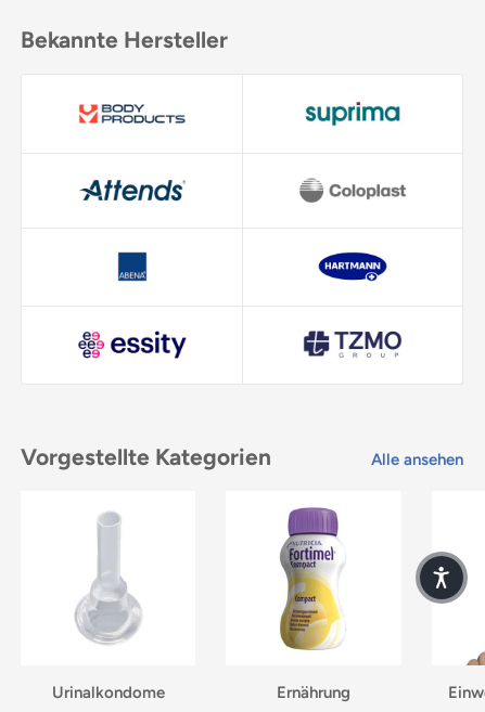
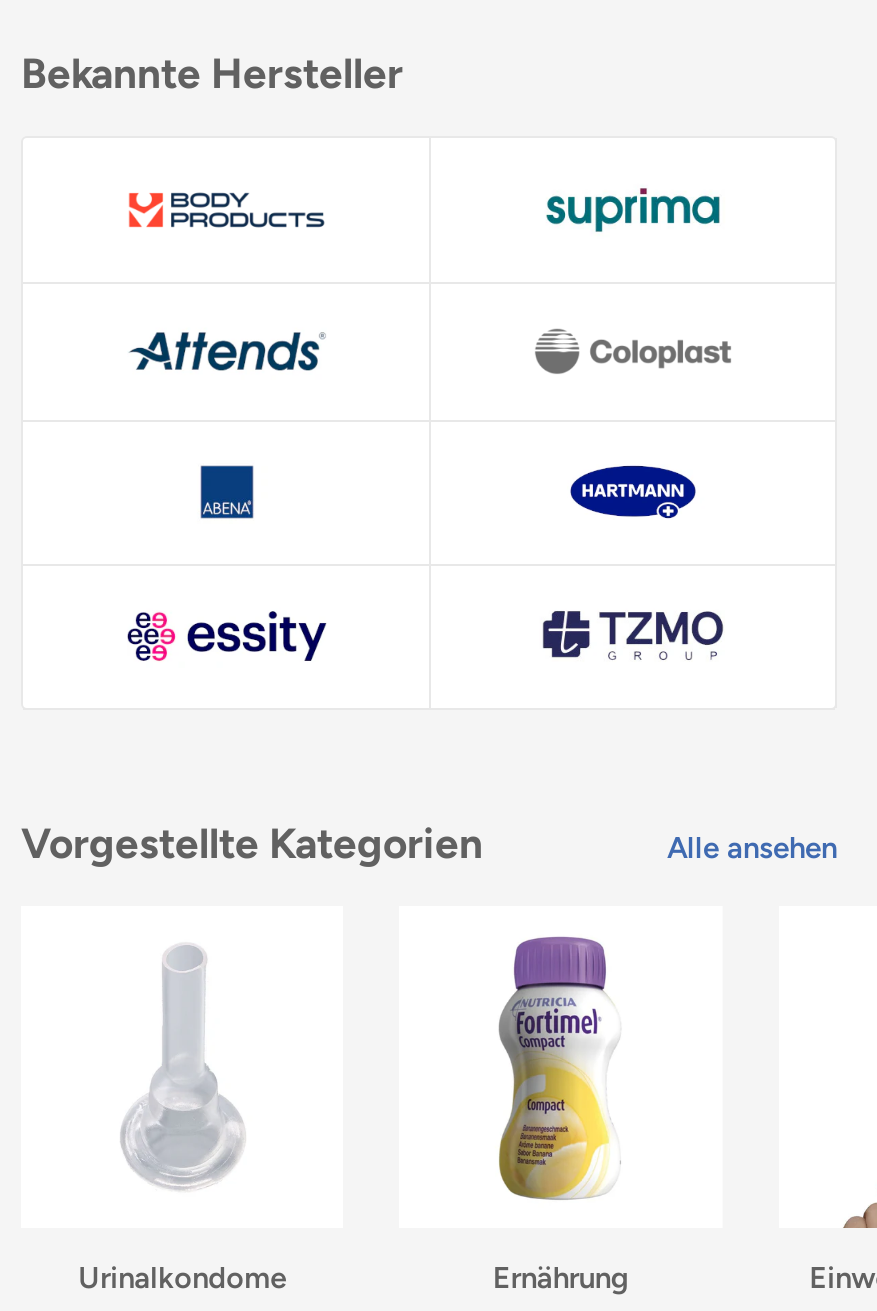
- [image]
